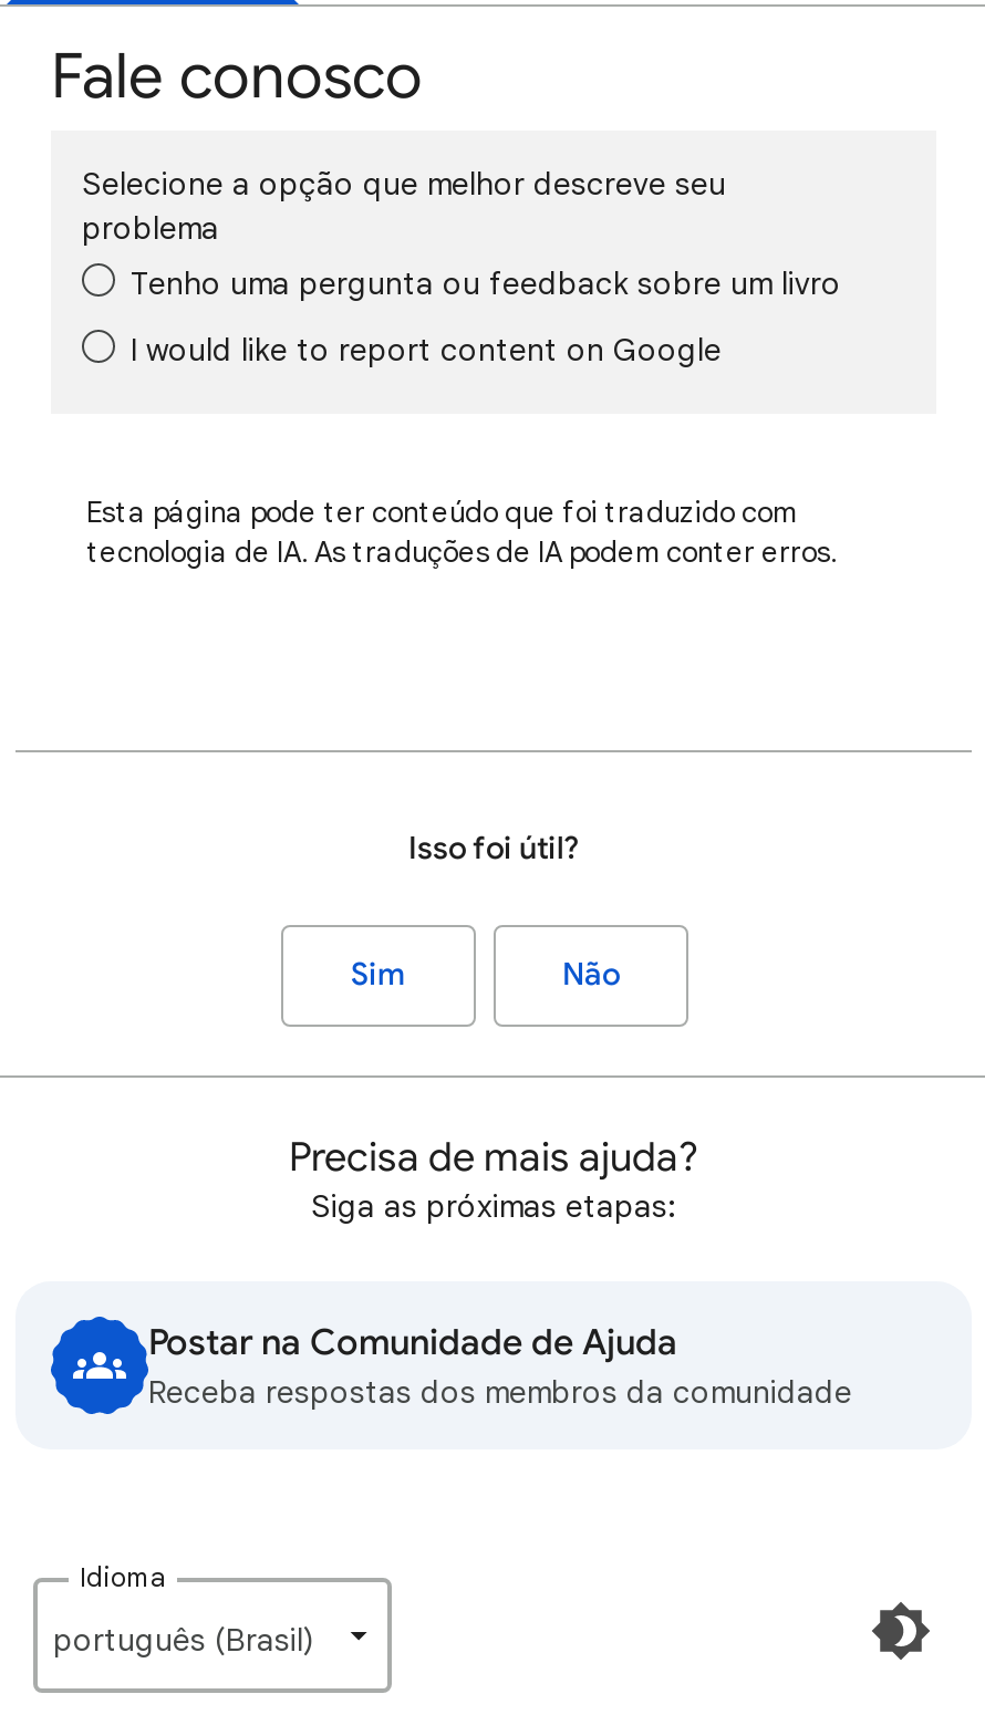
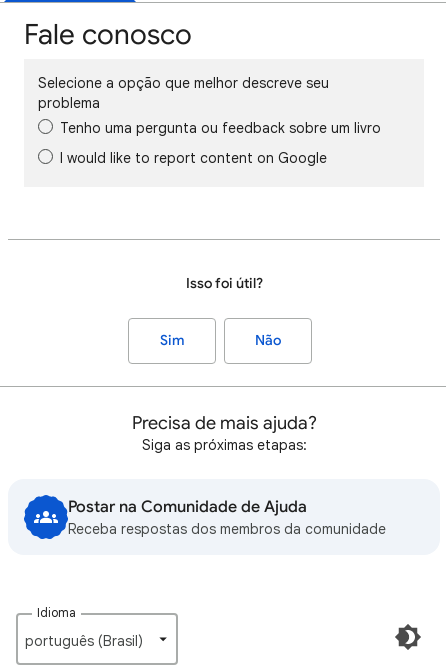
- Esta página pode ter conteúdo que foi traduzido com
- tecnologia de IA. As traduções de IA podem conter erros.
